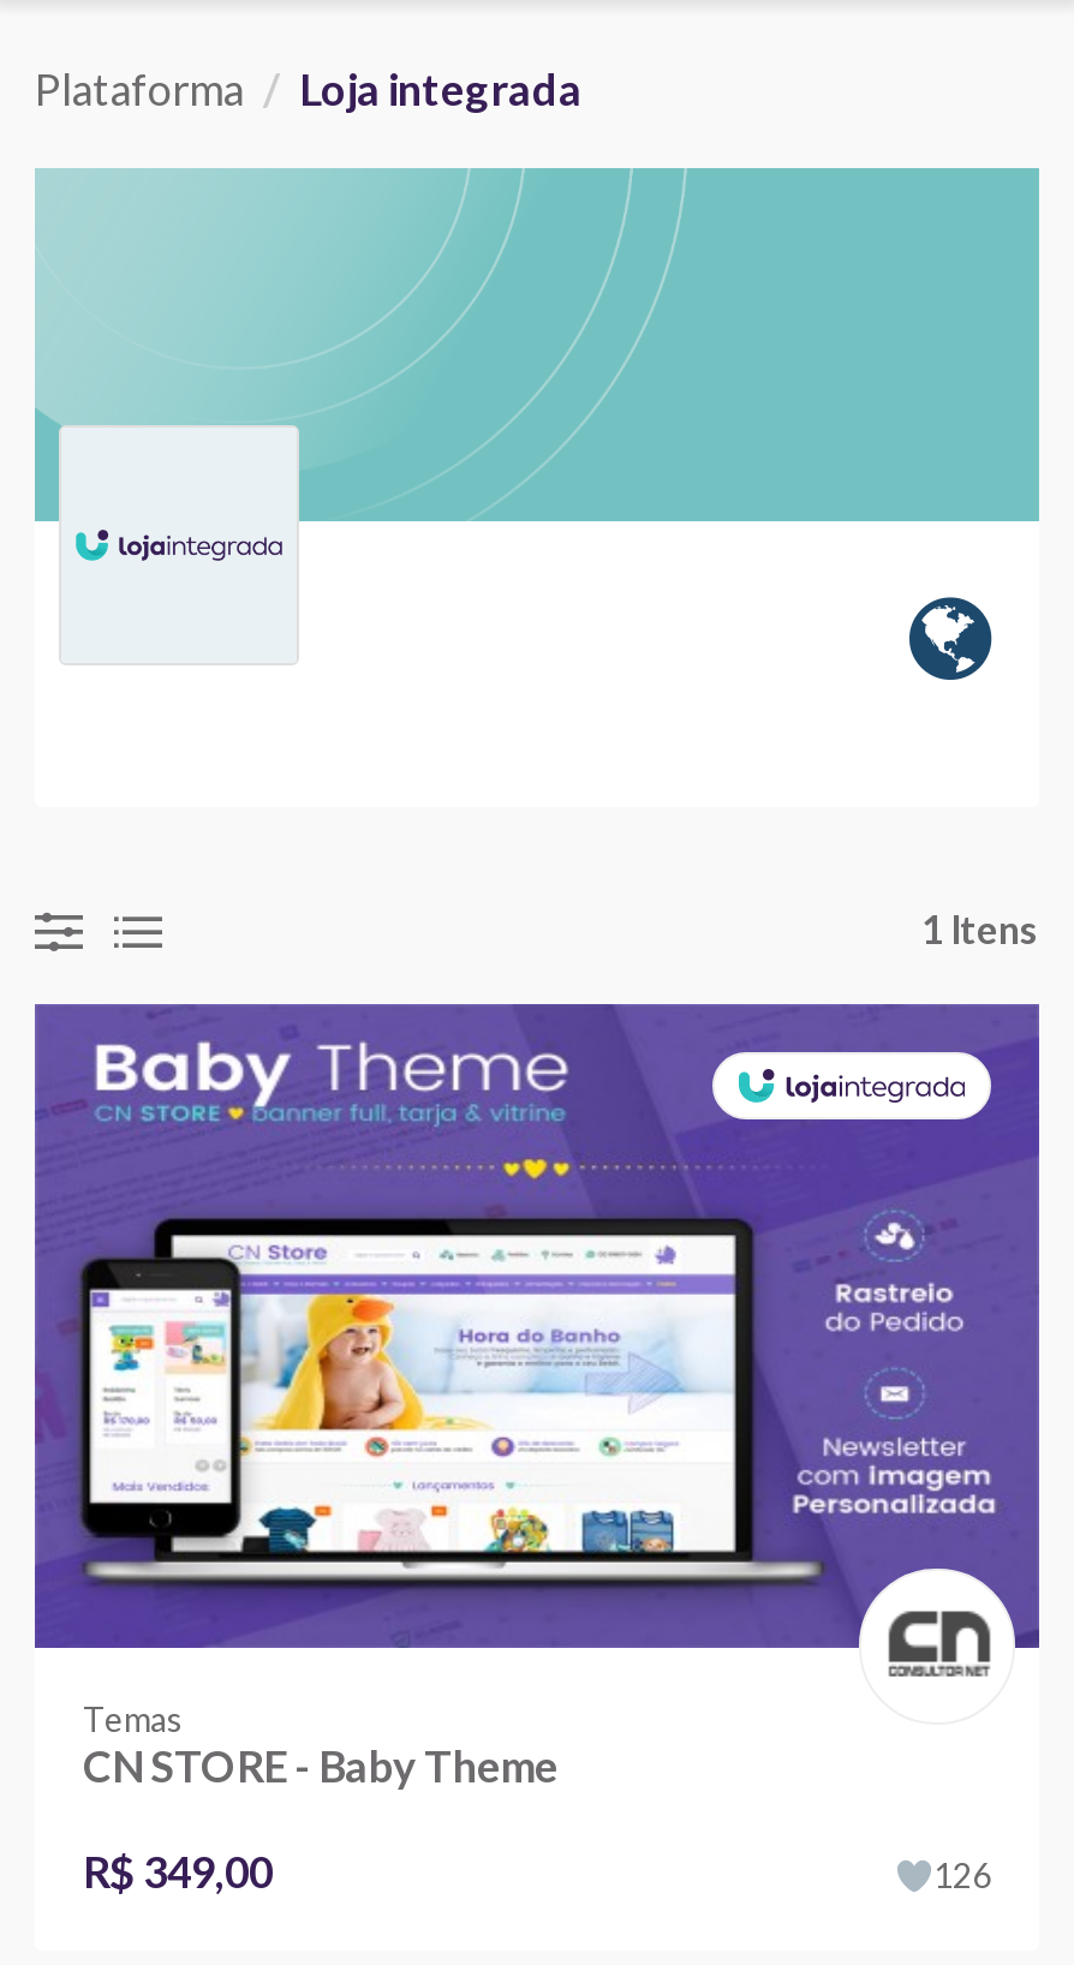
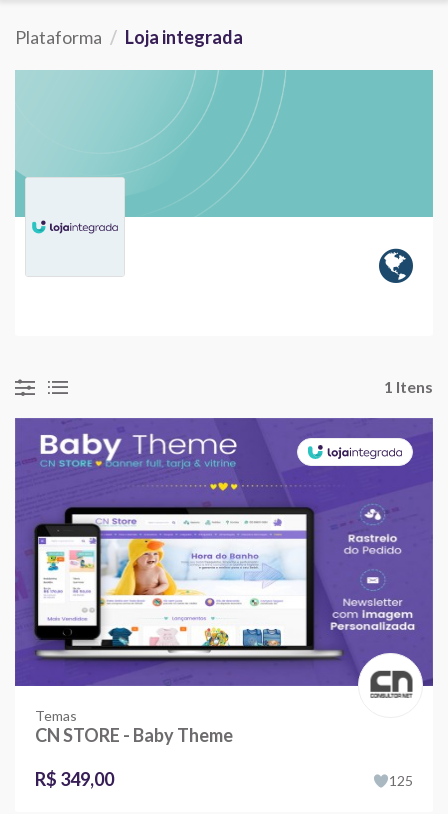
- 126
+ 125
